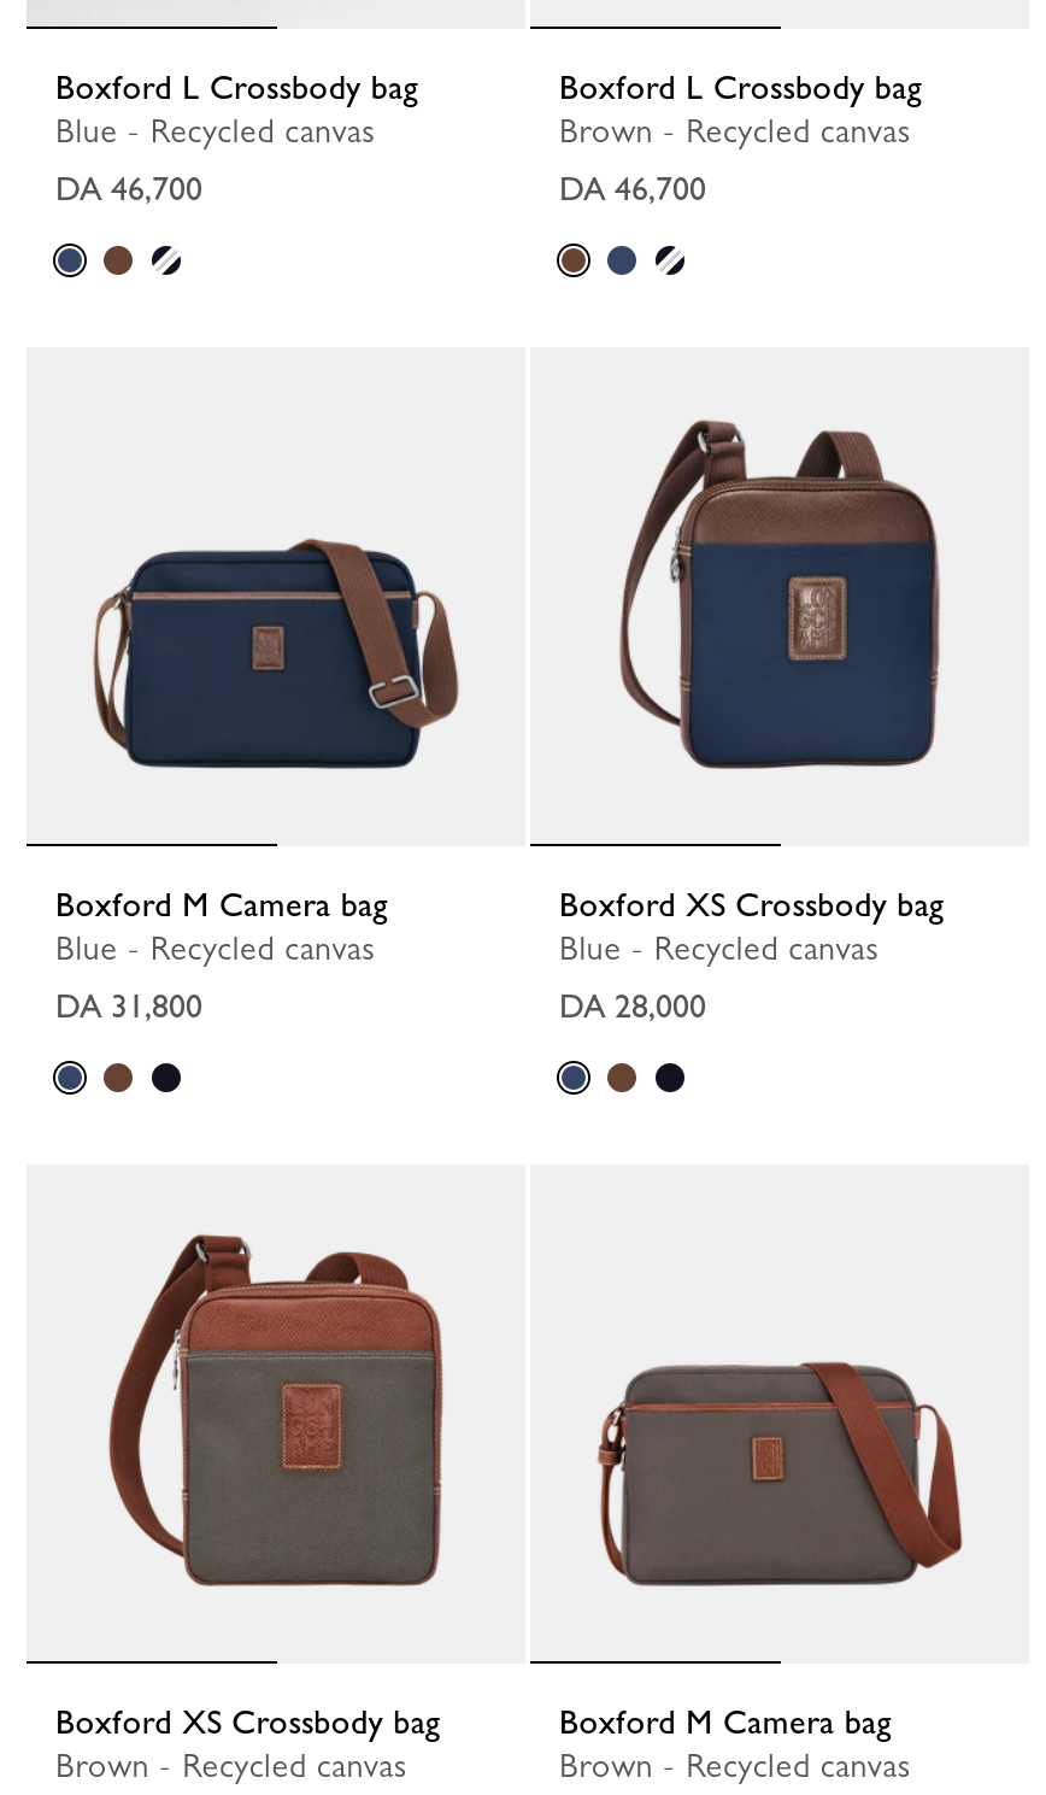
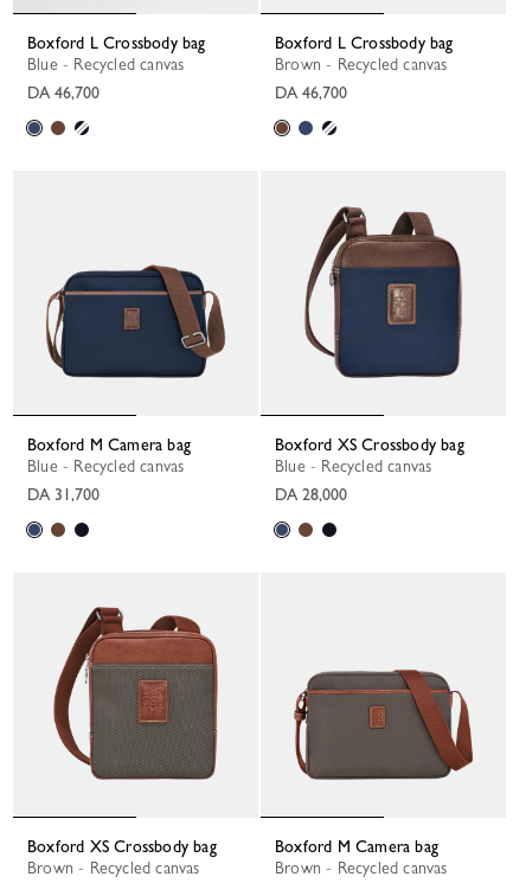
- DA 31,800
+ DA 31,700
